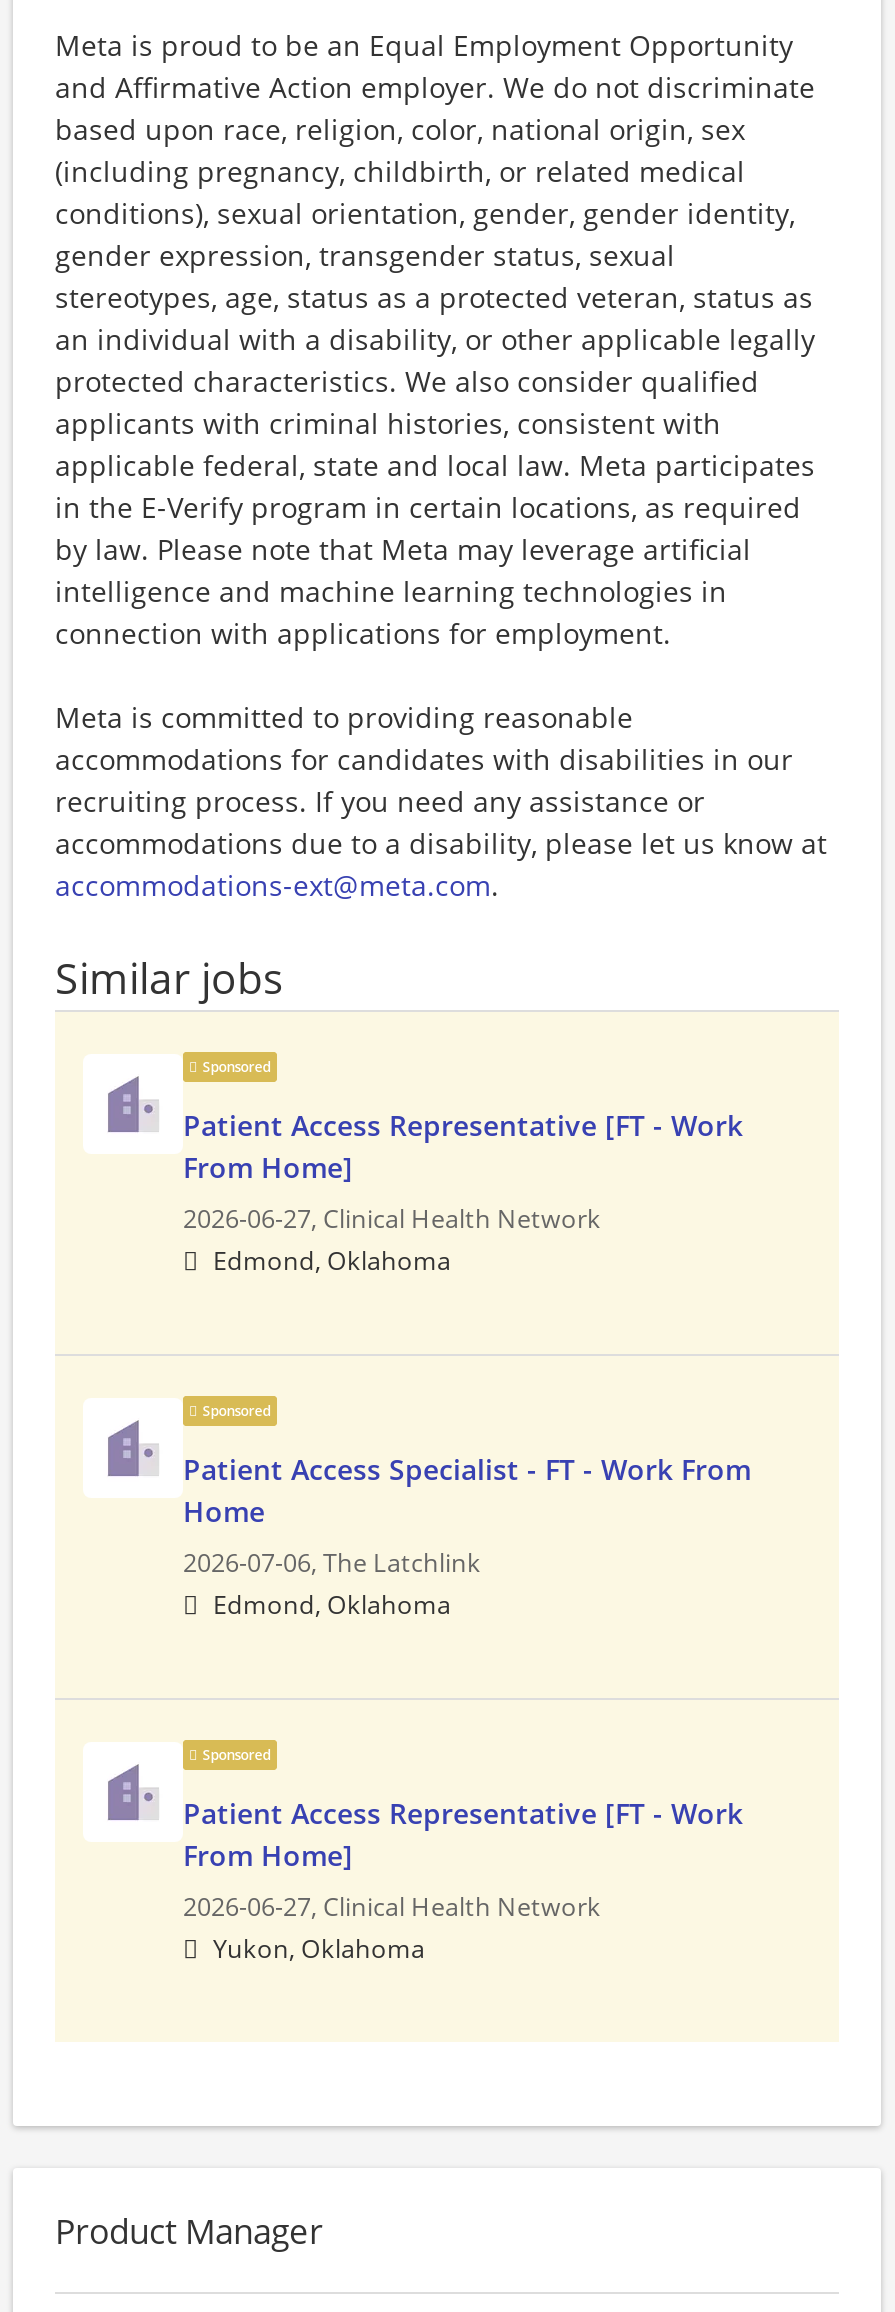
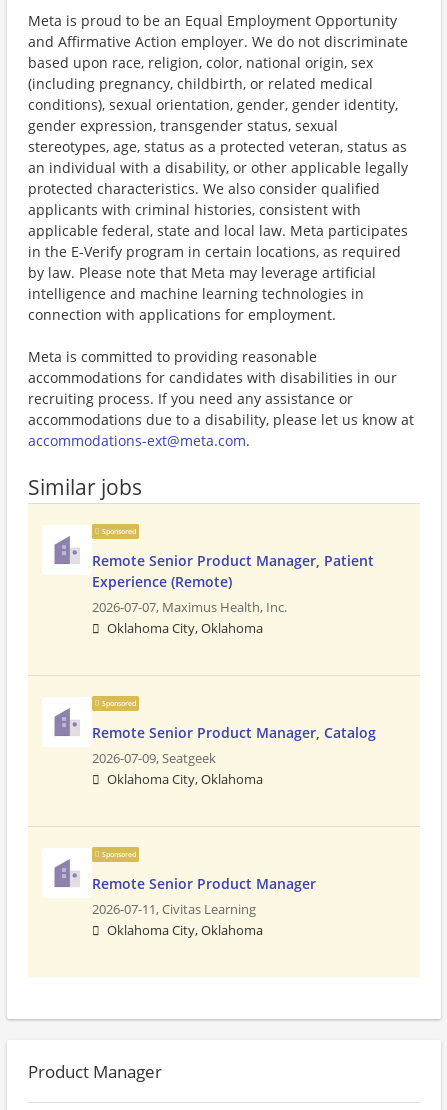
- Patient Access Representative [FT - Work
- From Home]
- 2026-06-27, Clinical Health Network
- Edmond, Oklahoma
+ Remote Senior Product Manager, Patient
+ Experience (Remote)
+ 2026-07-07, Maximus Health, Inc.
+ Oklahoma City, Oklahoma

- Patient Access Specialist - FT - Work From
- Home
- 2026-07-06, The Latchlink
- Edmond, Oklahoma
+ Remote Senior Product Manager, Catalog
+ 2026-07-09, Seatgeek
+ Oklahoma City, Oklahoma

- Patient Access Representative [FT - Work
- From Home]
- 2026-06-27, Clinical Health Network
- Yukon, Oklahoma
+ Remote Senior Product Manager
+ 2026-07-11, Civitas Learning
+ Oklahoma City, Oklahoma
